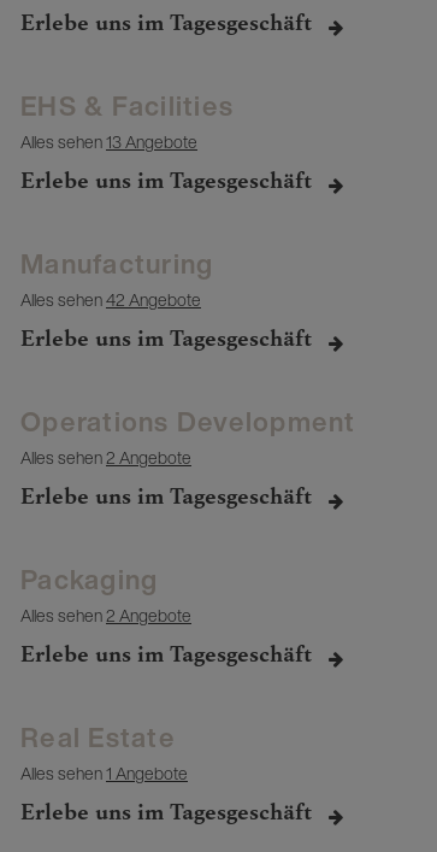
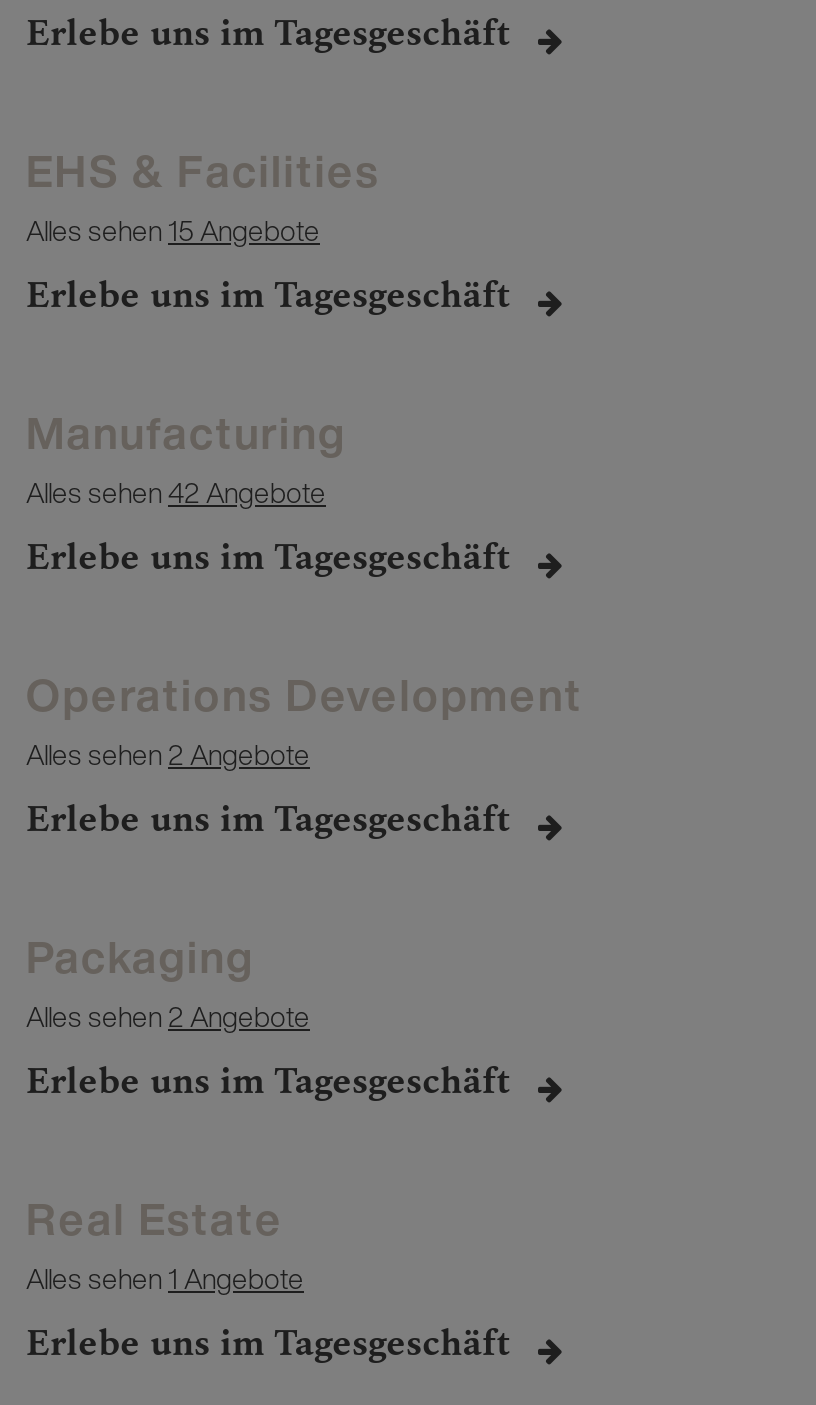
- Alles sehen 13 Angebote
+ Alles sehen 15 Angebote
